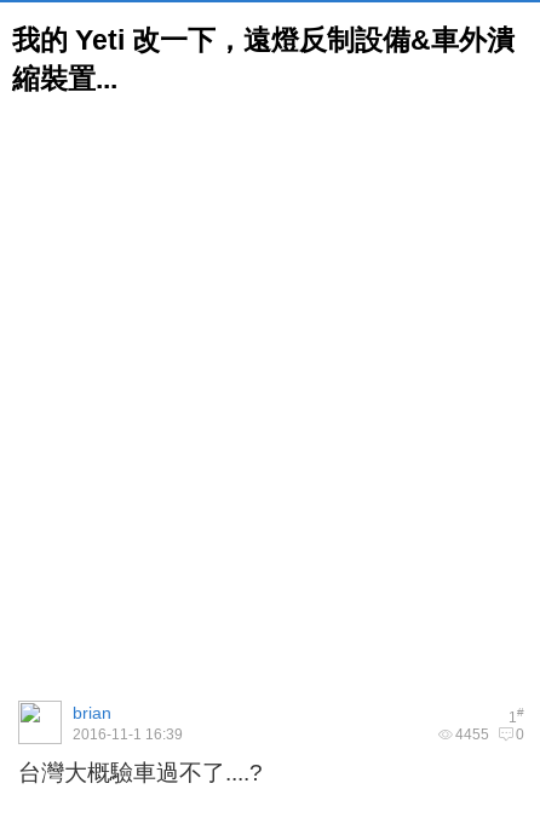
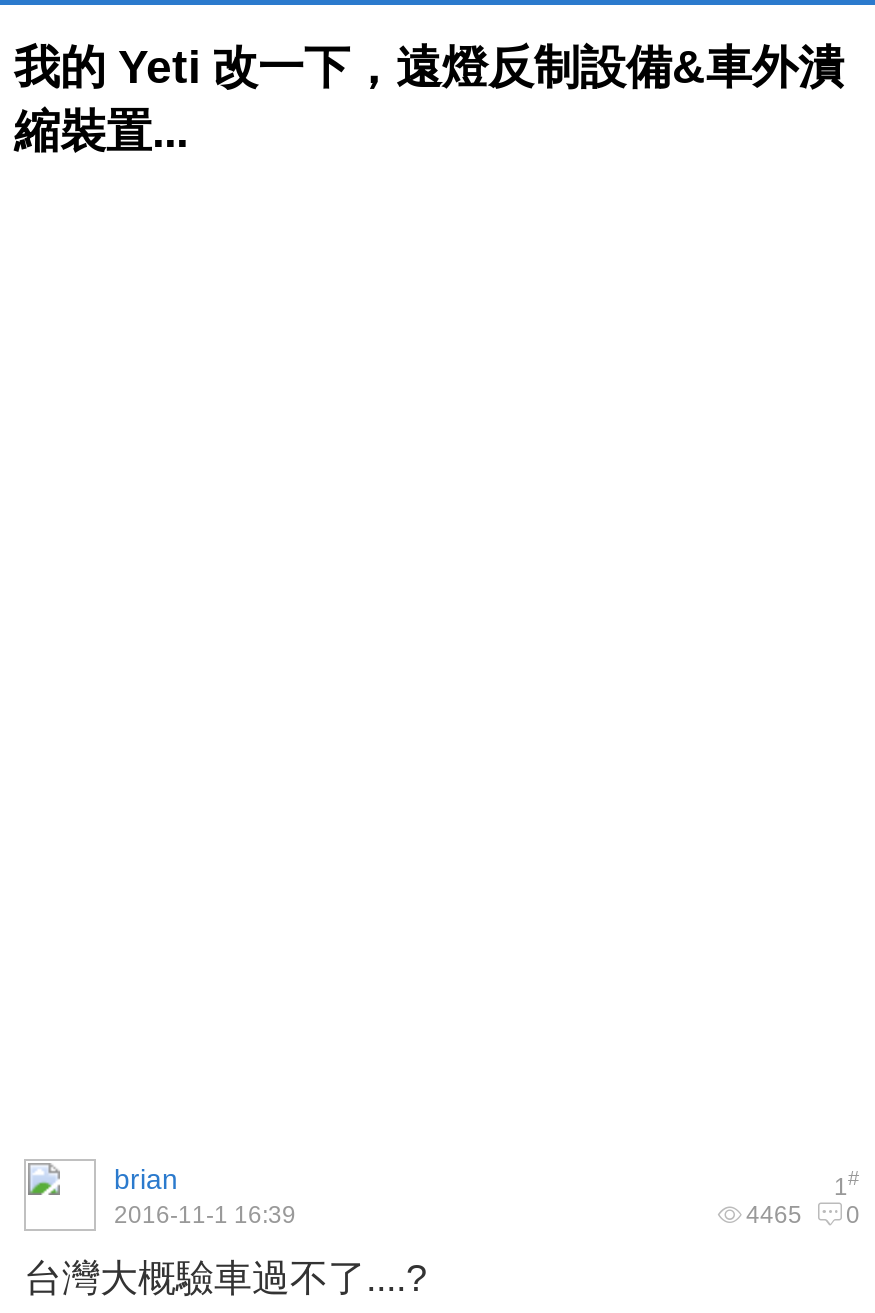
- 4455 0
+ 4465 0
